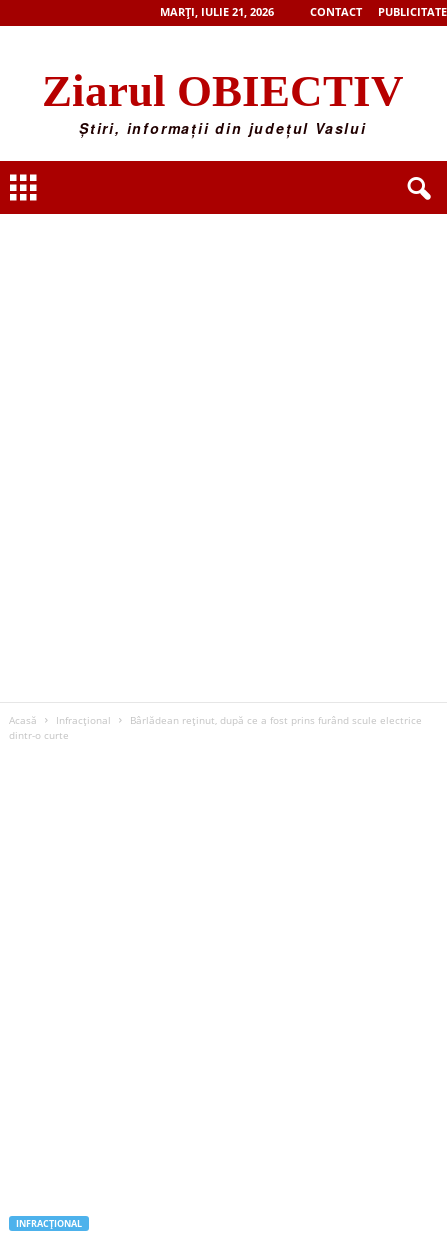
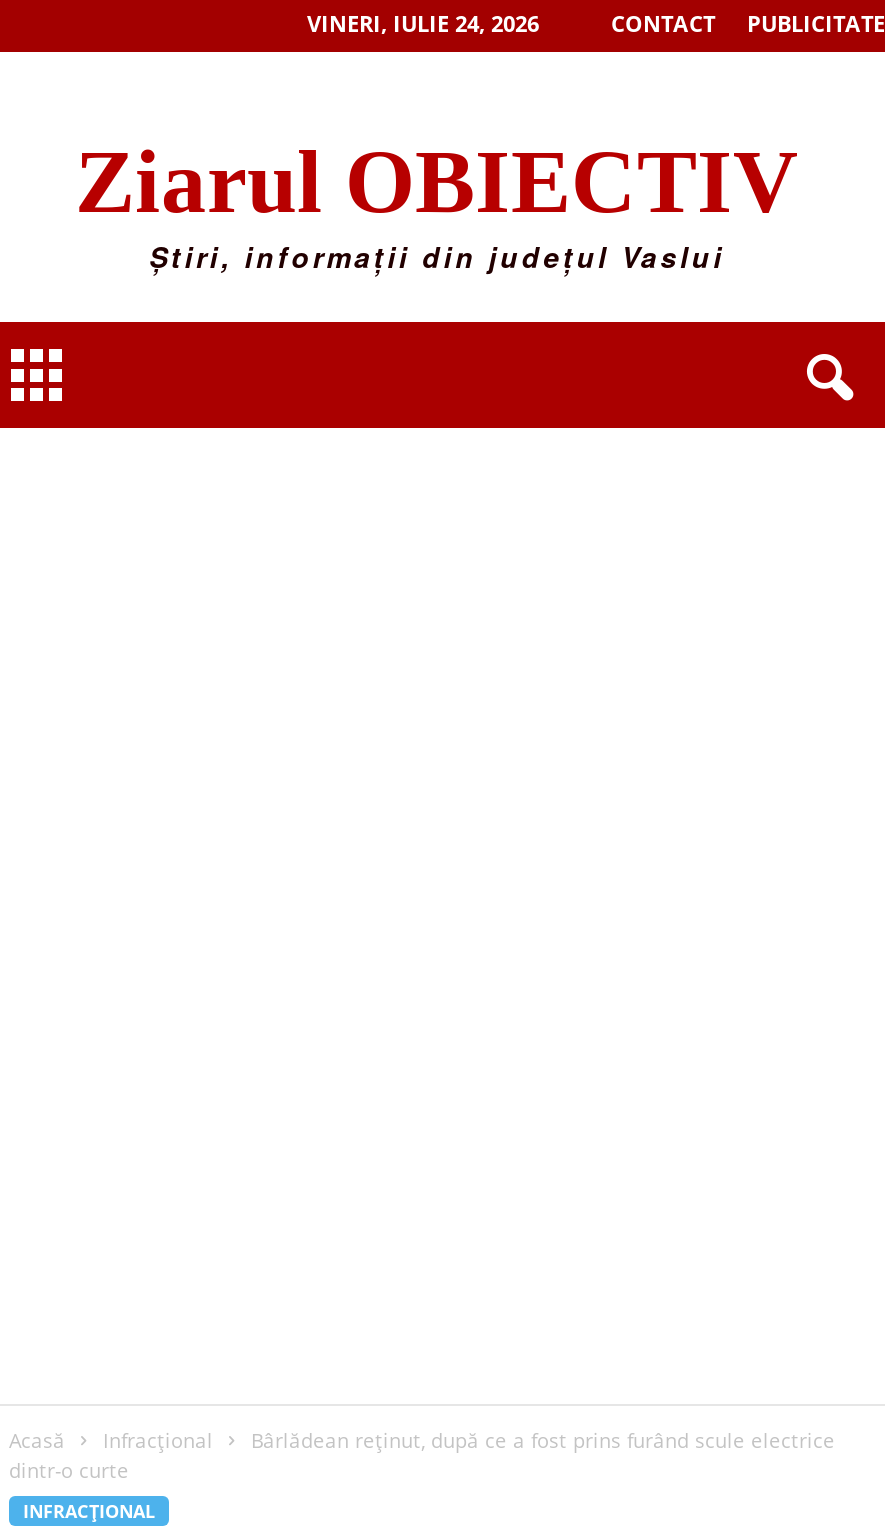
- MARȚI, IULIE 21, 2026
+ VINERI, IULIE 24, 2026
